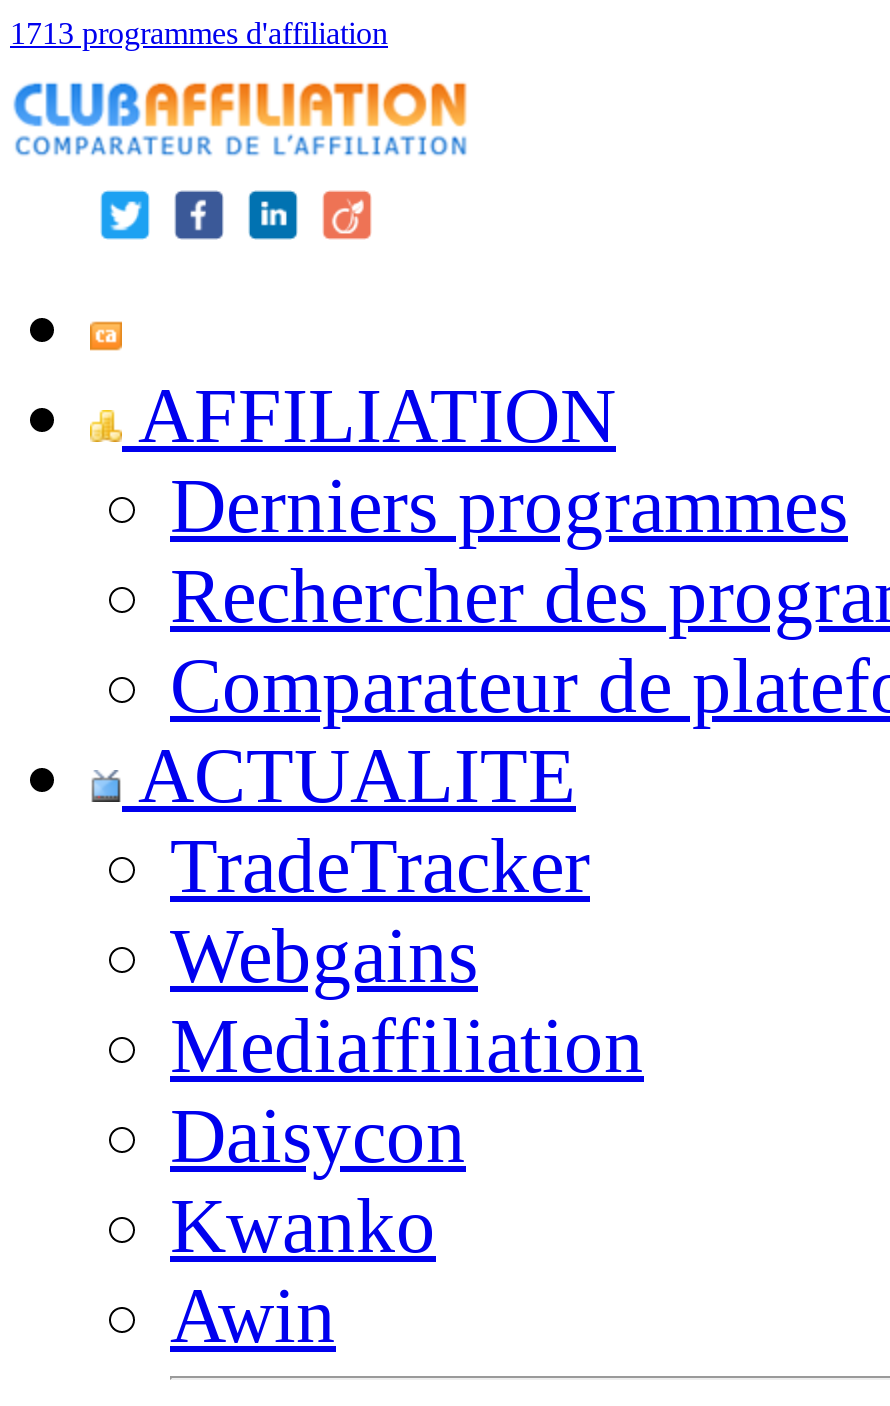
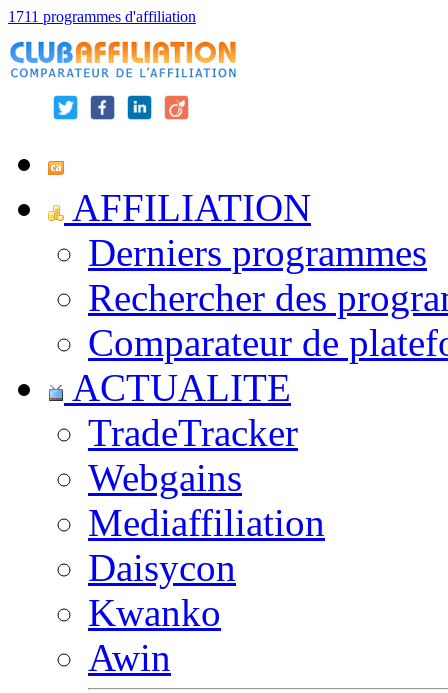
- 1713 programmes d'affiliation
+ 1711 programmes d'affiliation
